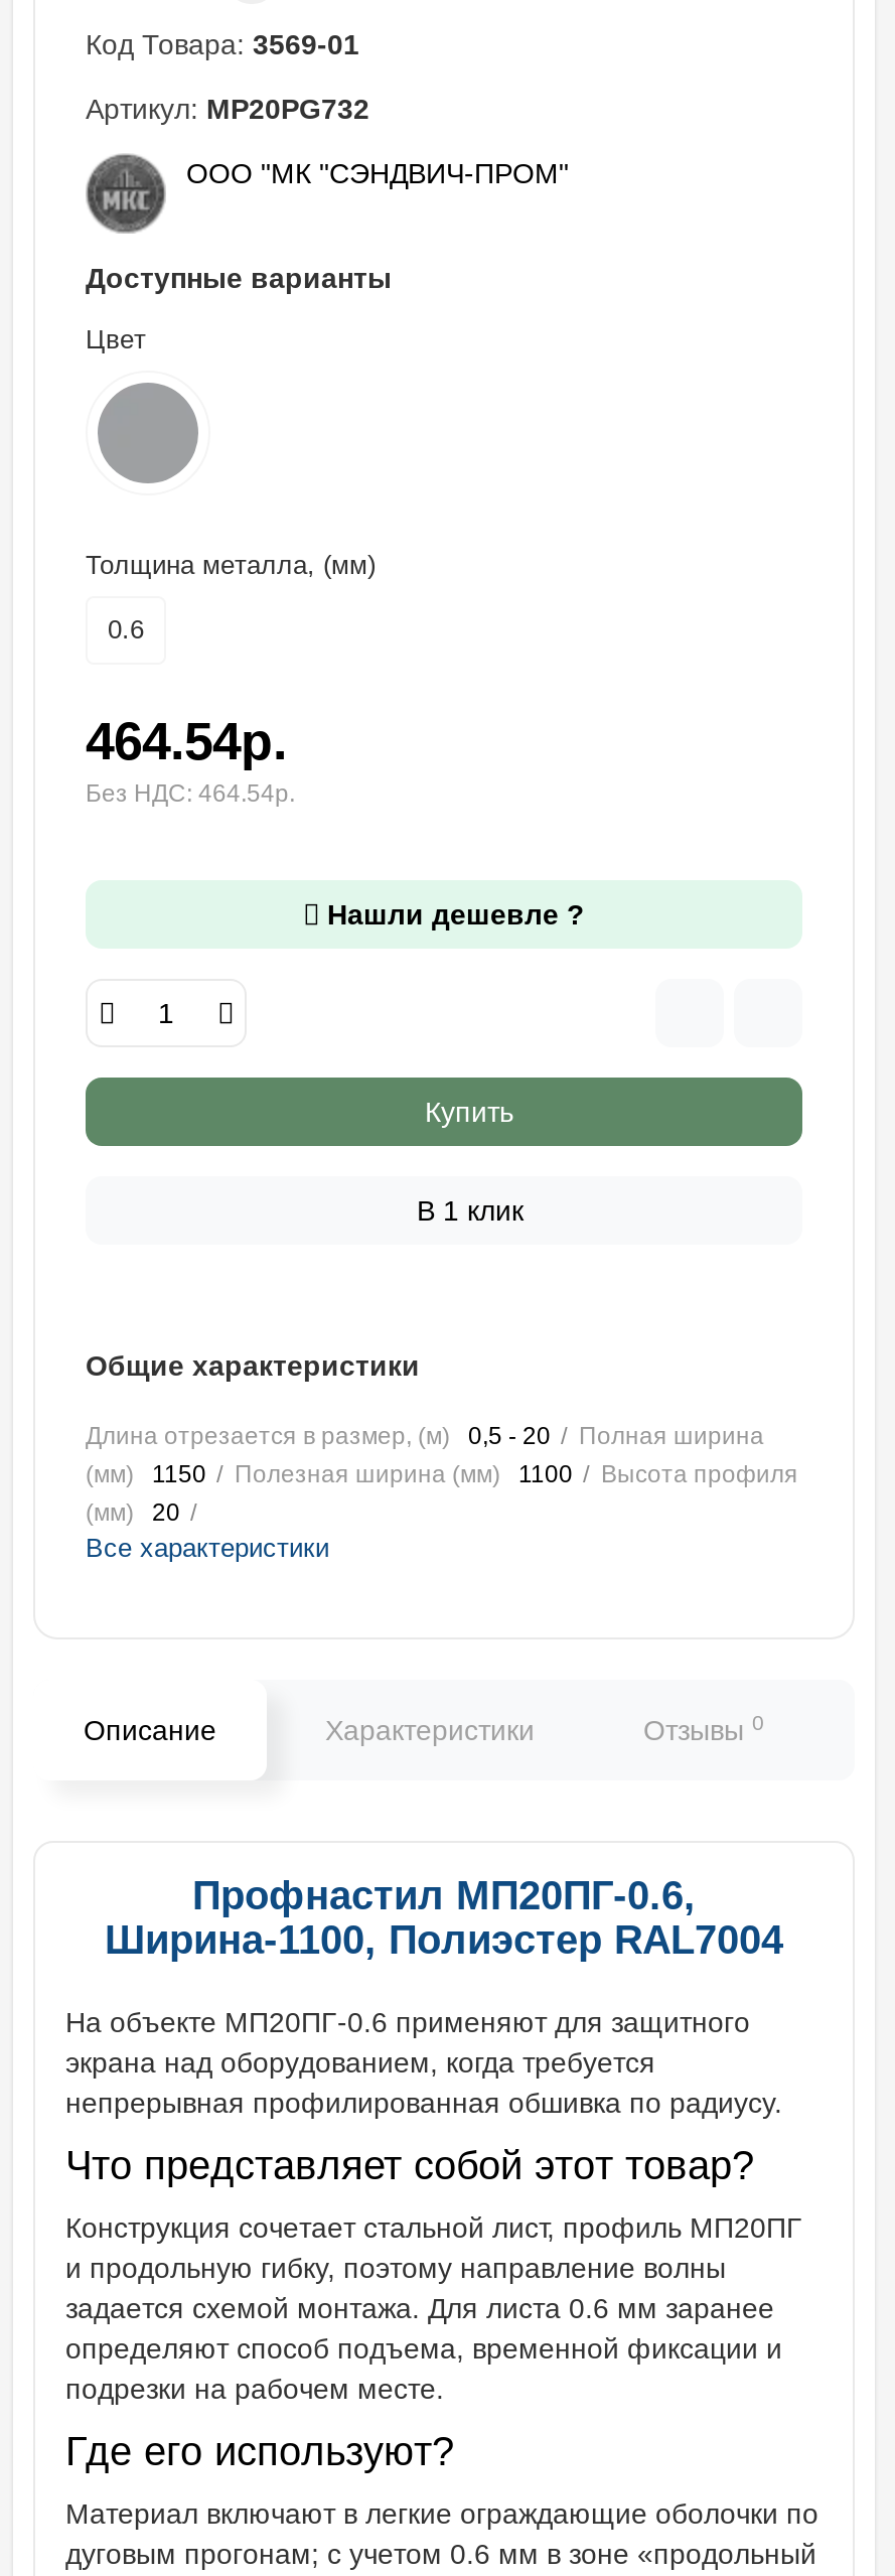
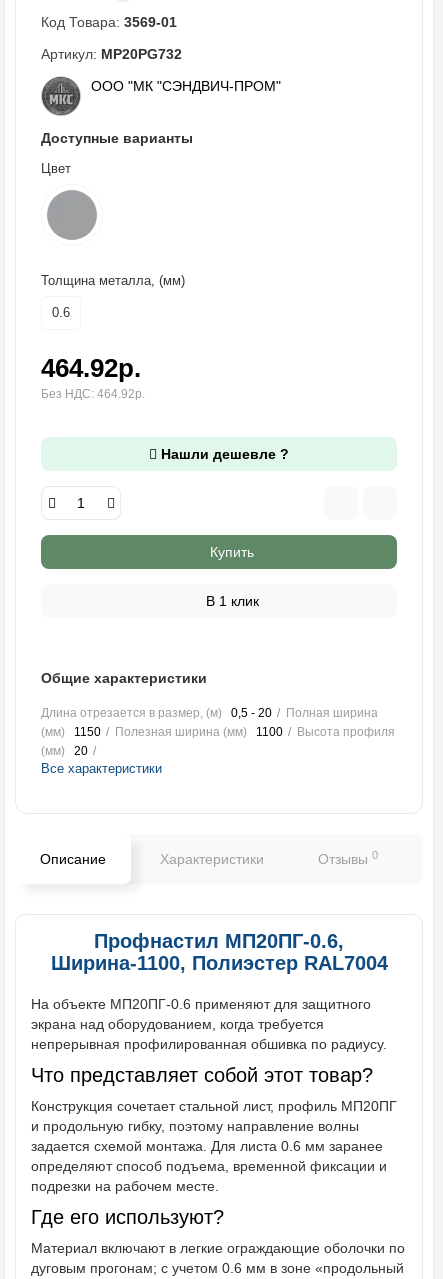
- 464.54р.
- Без НДС: 464.54р.
+ 464.92р.
+ Без НДС: 464.92р.
